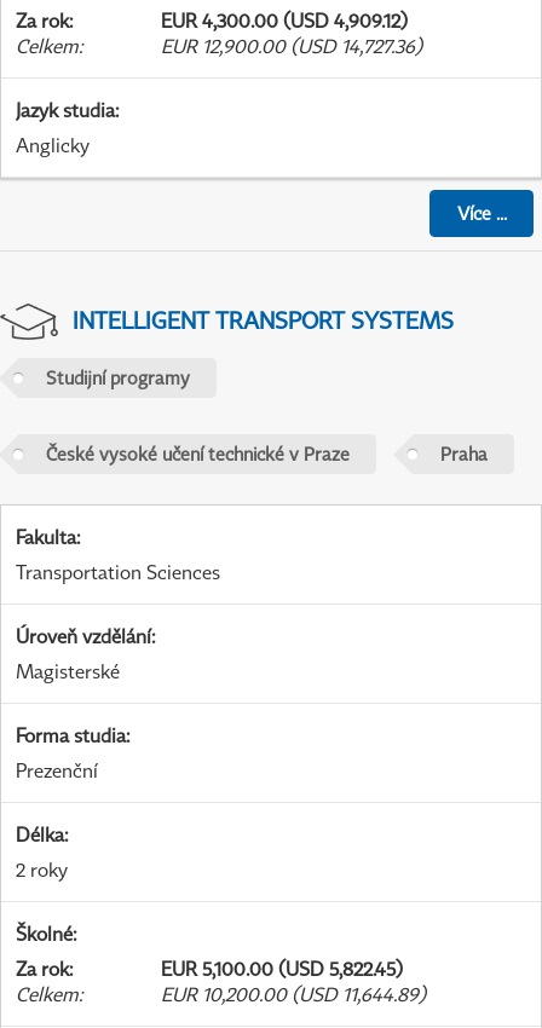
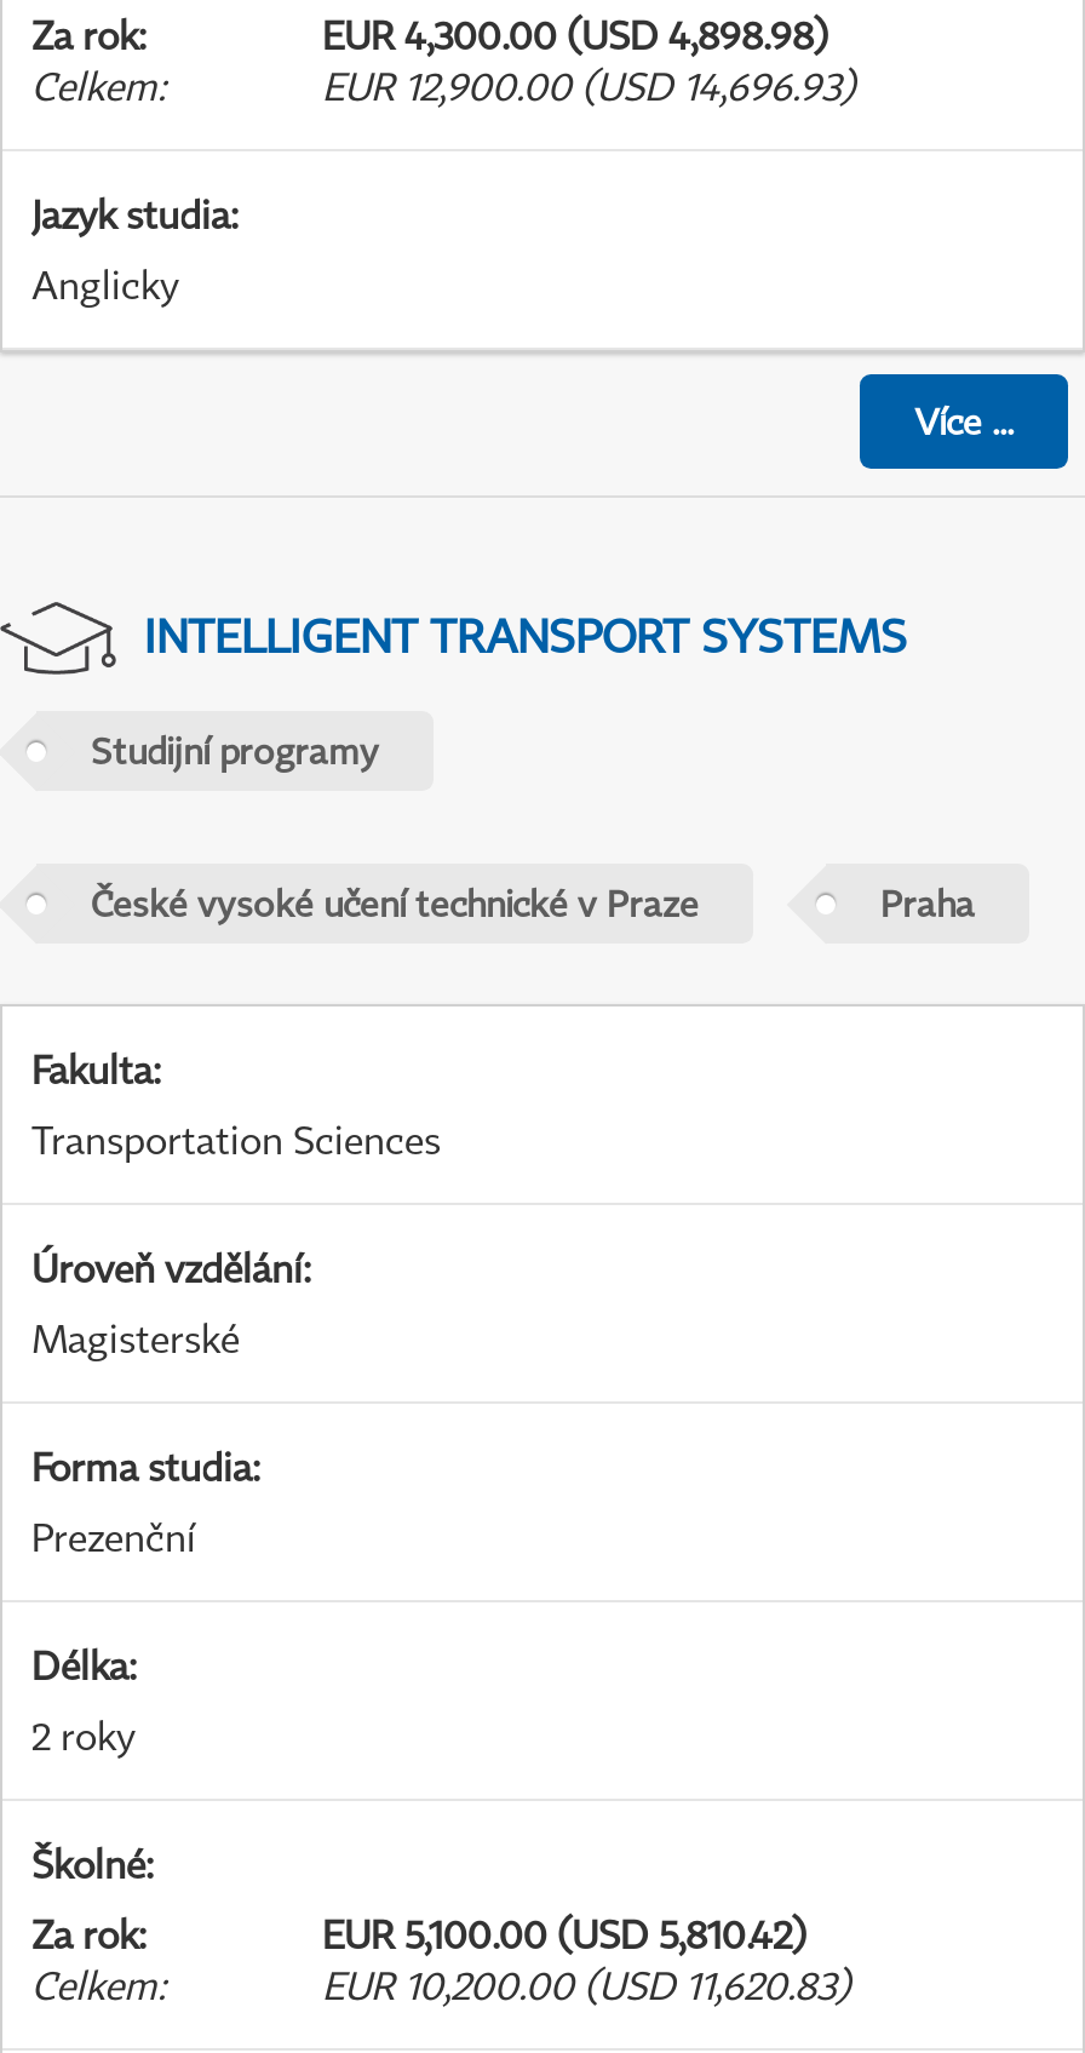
- EUR 4,300.00 (USD 4,909.12)
+ EUR 4,300.00 (USD 4,898.98)

- EUR 12,900.00 (USD 14,727.36)
+ EUR 12,900.00 (USD 14,696.93)

- EUR 5,100.00 (USD 5,822.45)
+ EUR 5,100.00 (USD 5,810.42)

- EUR 10,200.00 (USD 11,644.89)
+ EUR 10,200.00 (USD 11,620.83)
